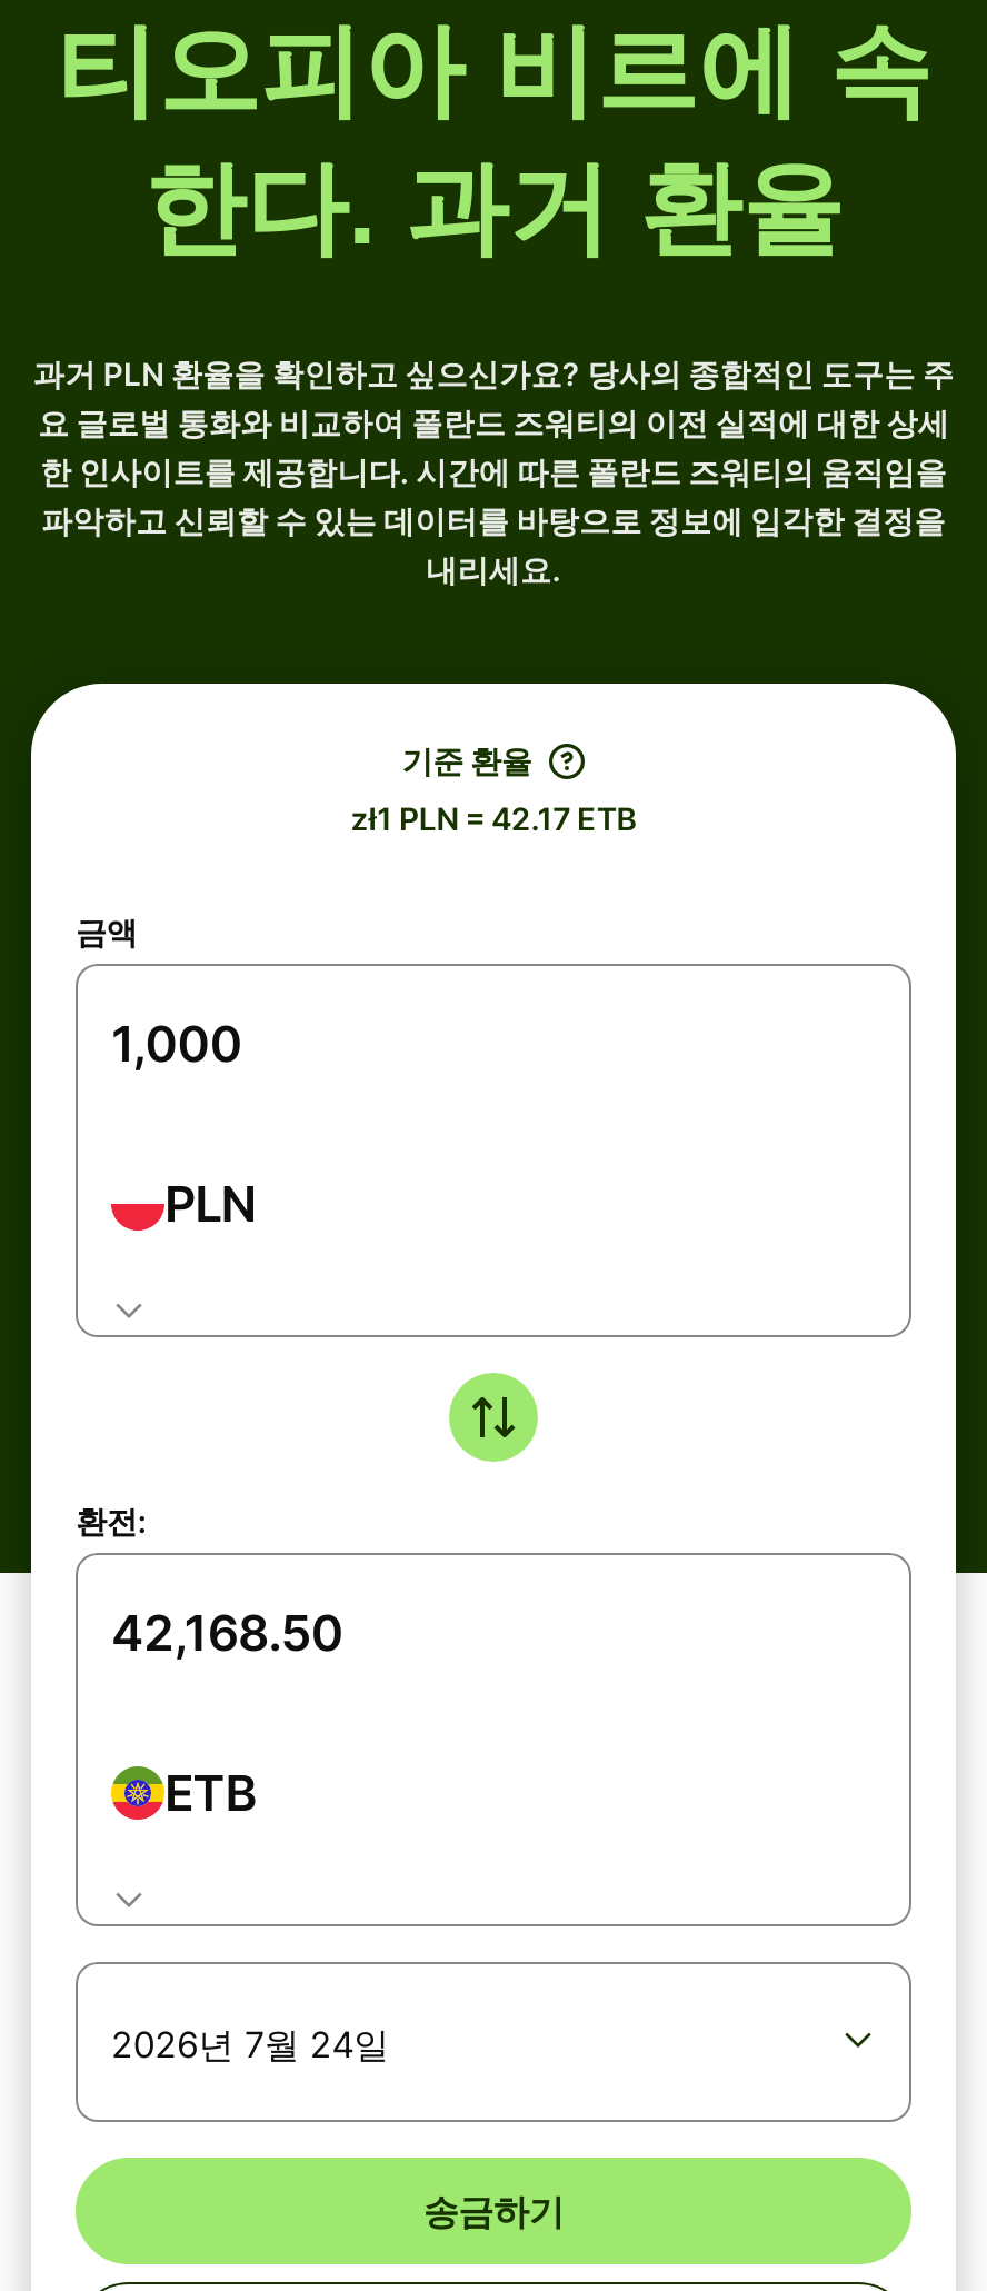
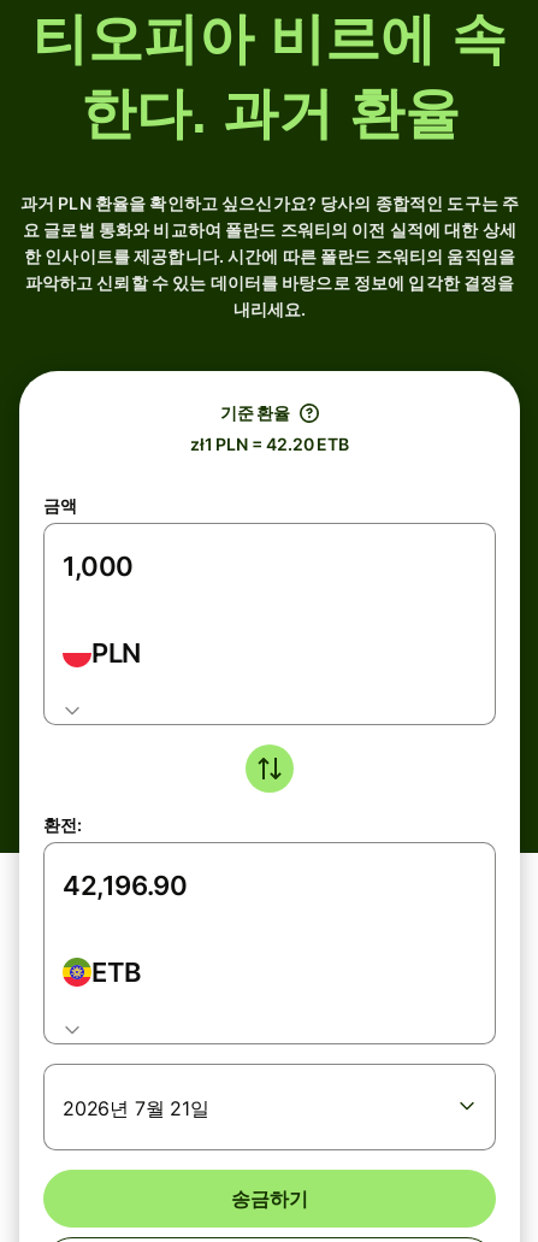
- zł1 PLN = 42.17 ETB
+ zł1 PLN = 42.20 ETB

- 2026년 7월 24일
+ 2026년 7월 21일
